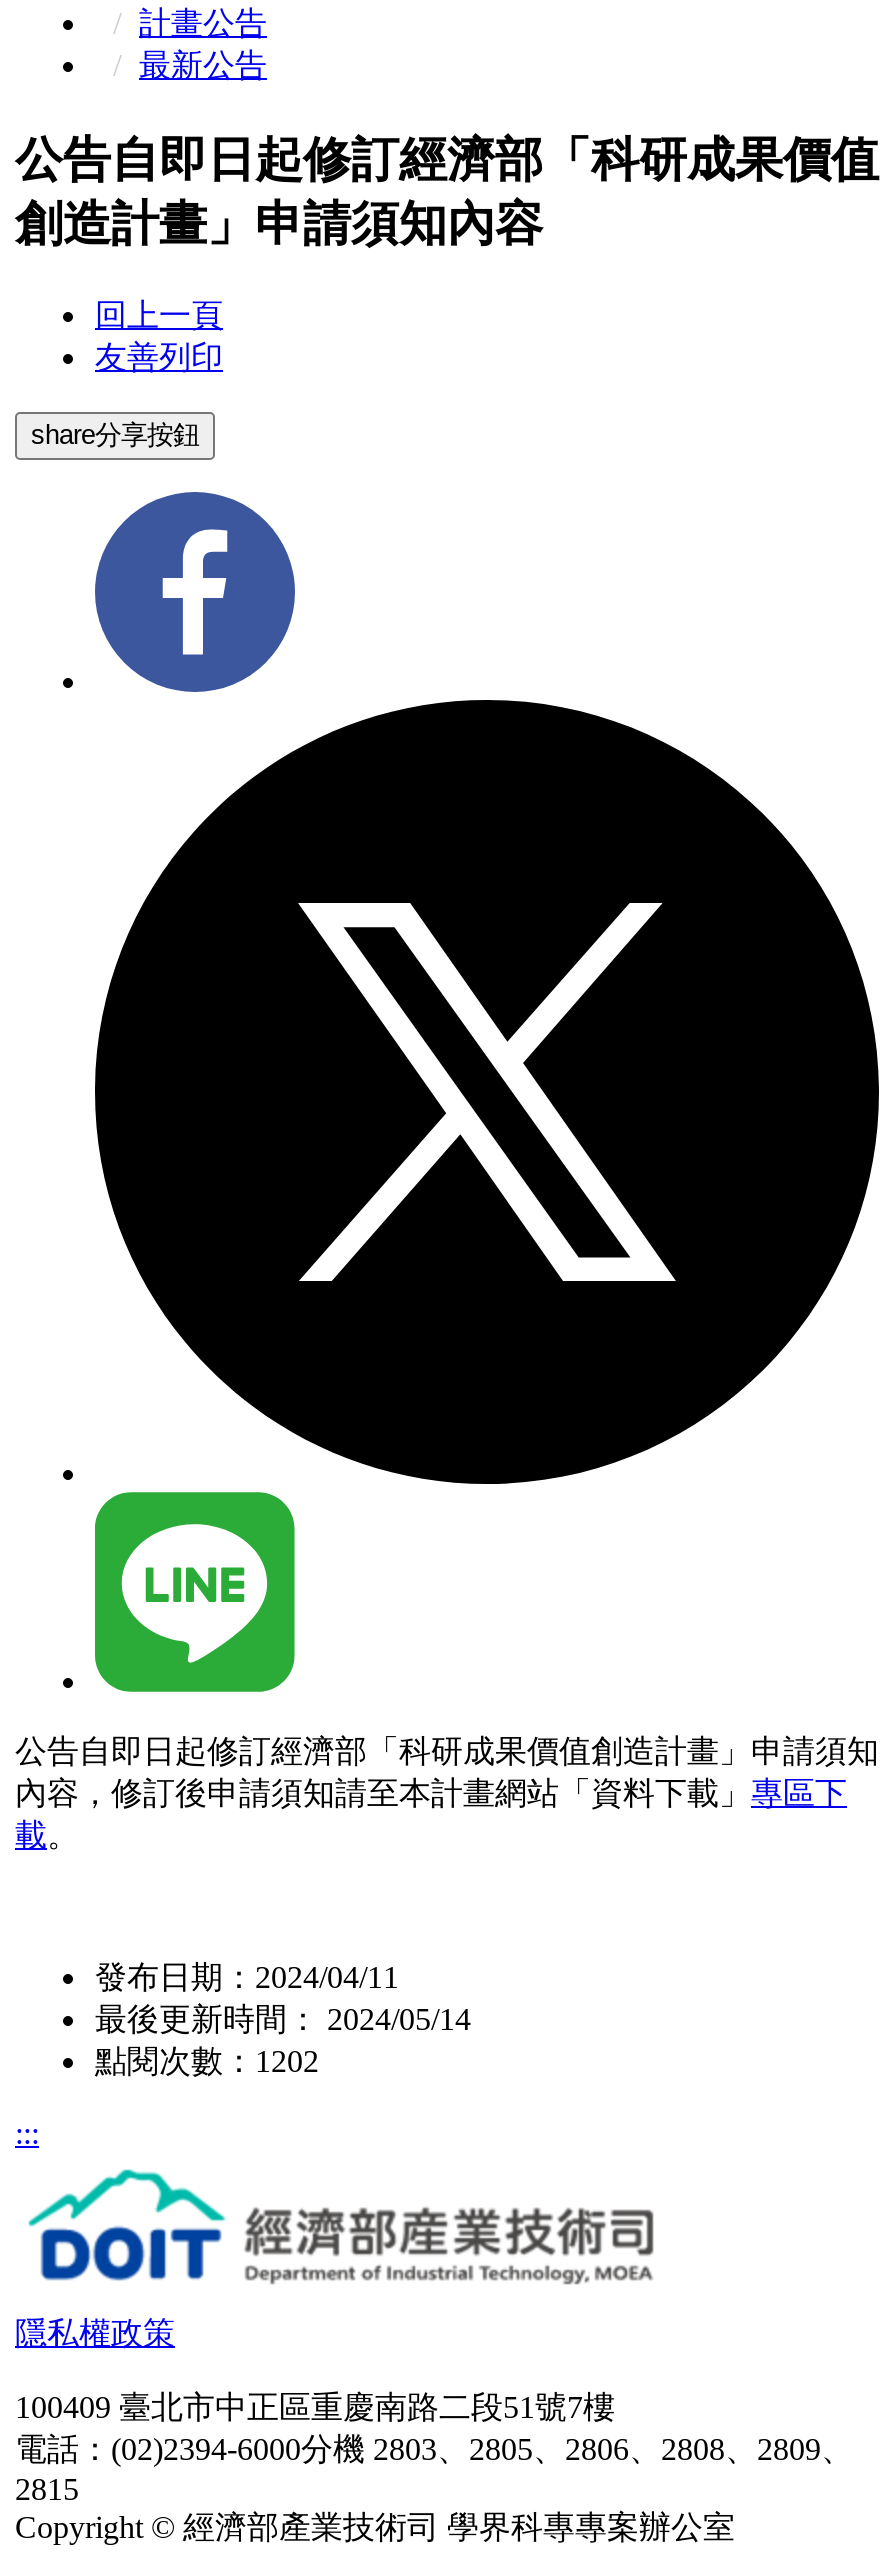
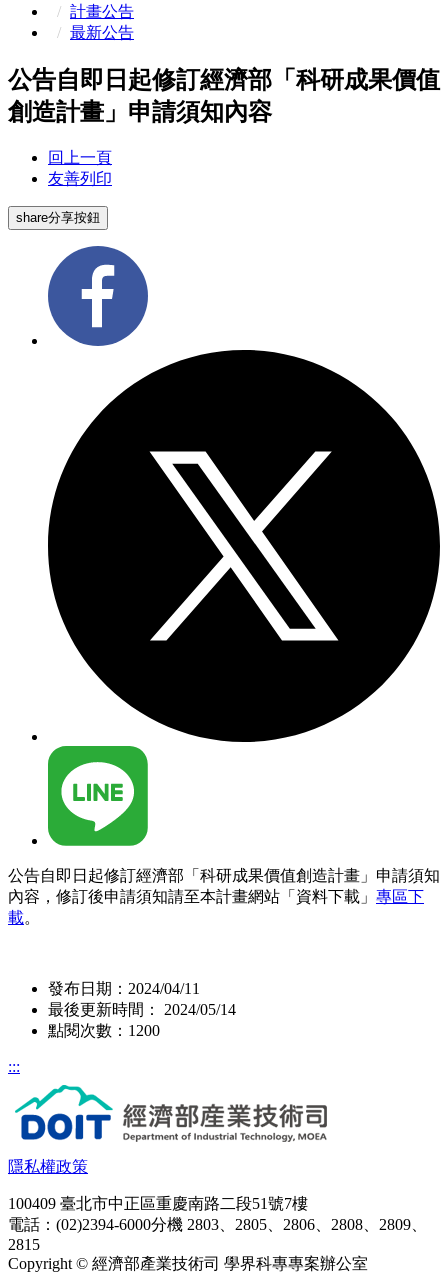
- 點閱次數：1202
+ 點閱次數：1200
